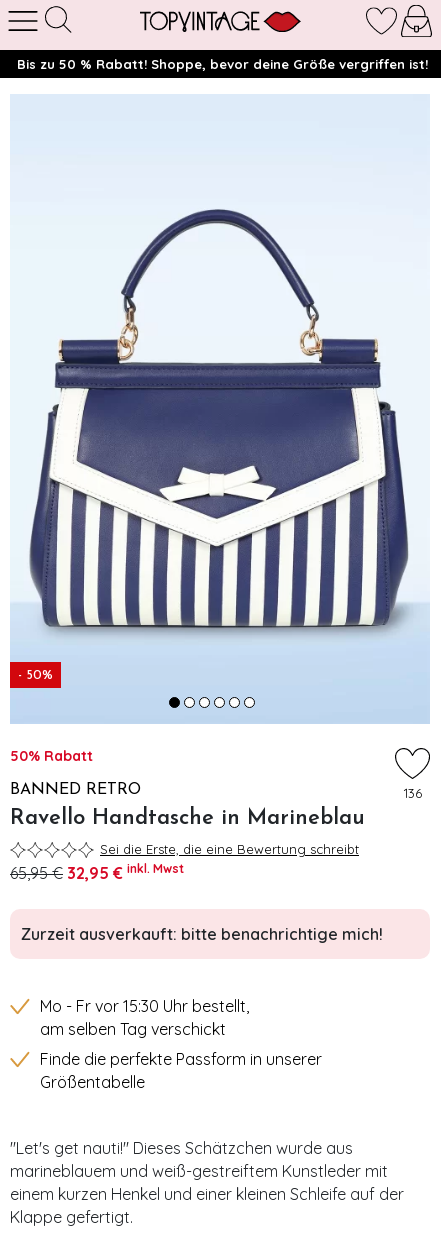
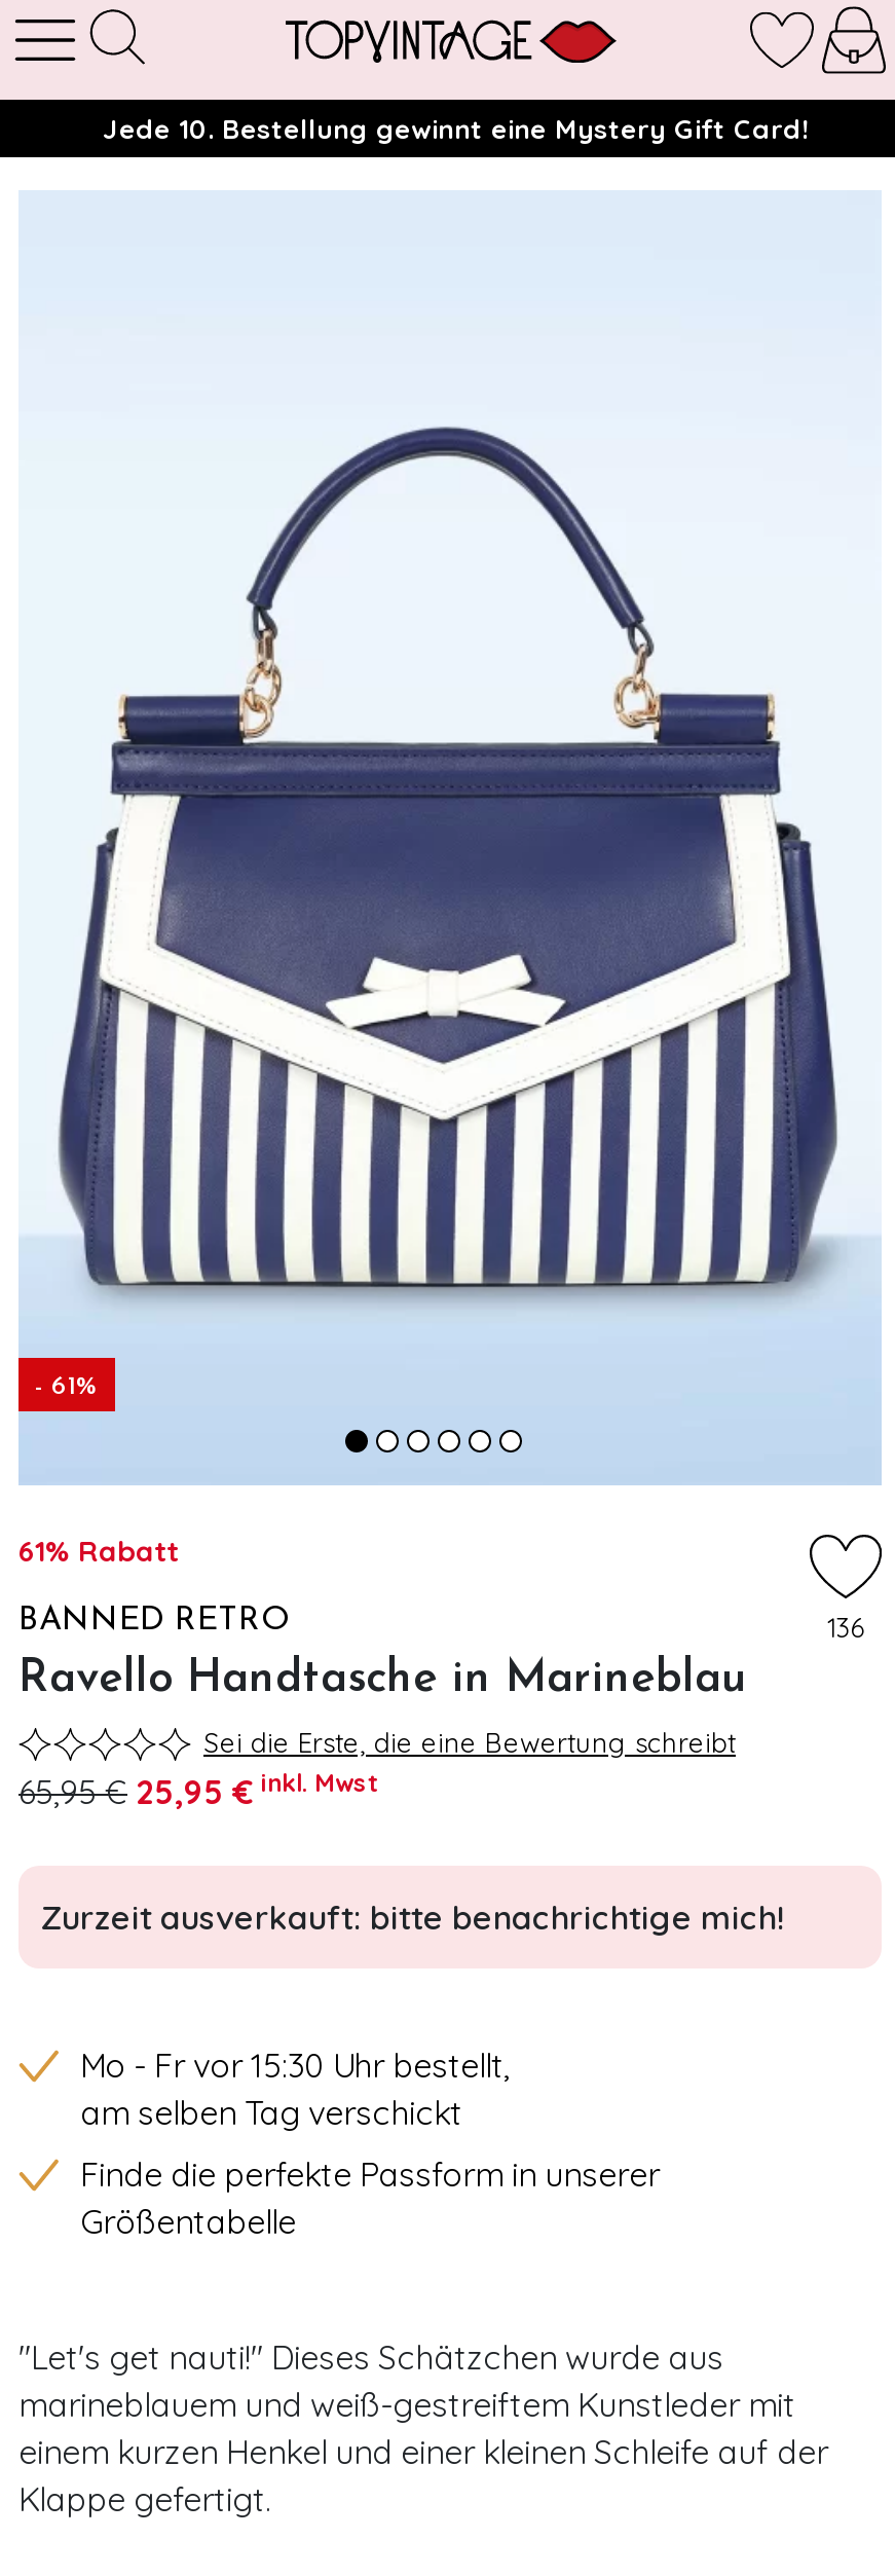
- Bis zu 50 % Rabatt! Shoppe, bevor deine Größe vergriffen ist!
+ Jede 10. Bestellung gewinnt eine Mystery Gift Card!

- - 50%
+ - 61%

- 50% Rabatt
+ 61% Rabatt

- 65,95 € 32,95 €inkl. Mwst
+ 65,95 € 25,95 €inkl. Mwst
